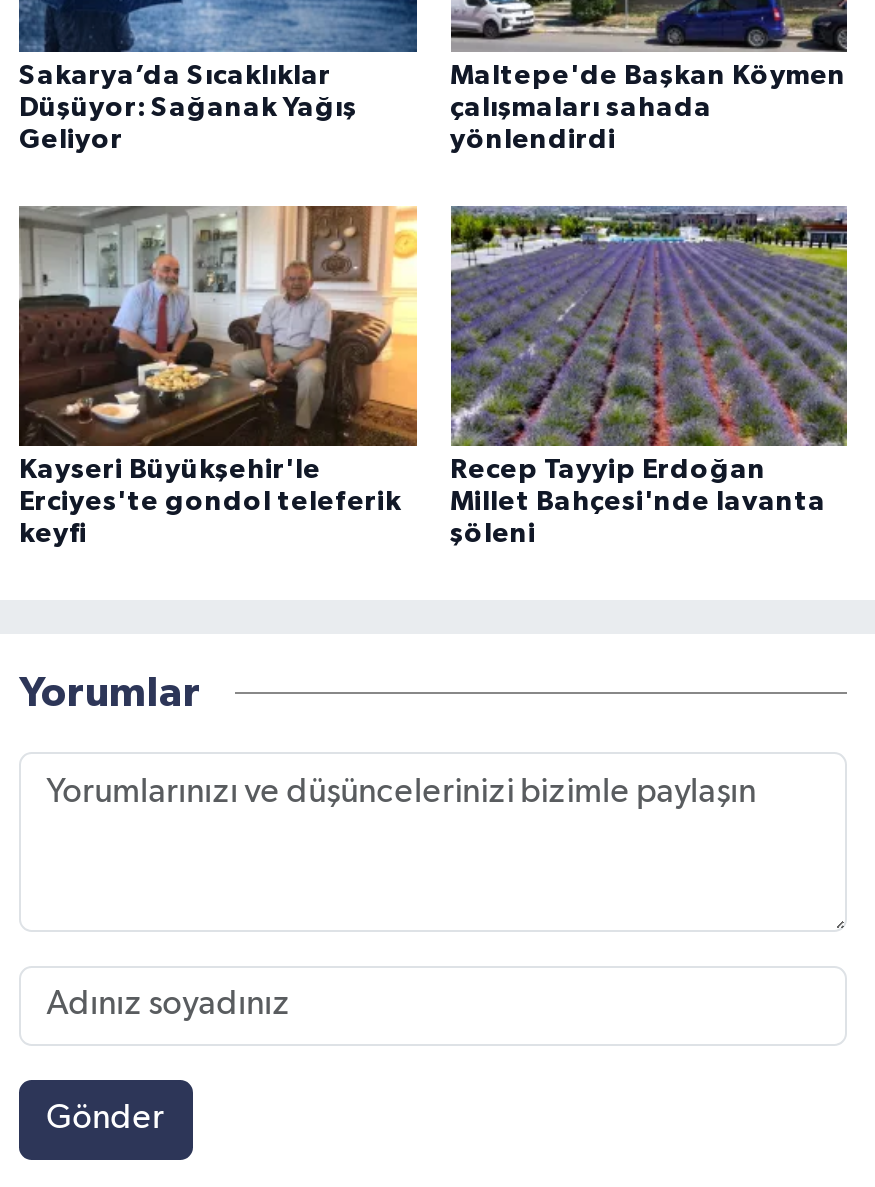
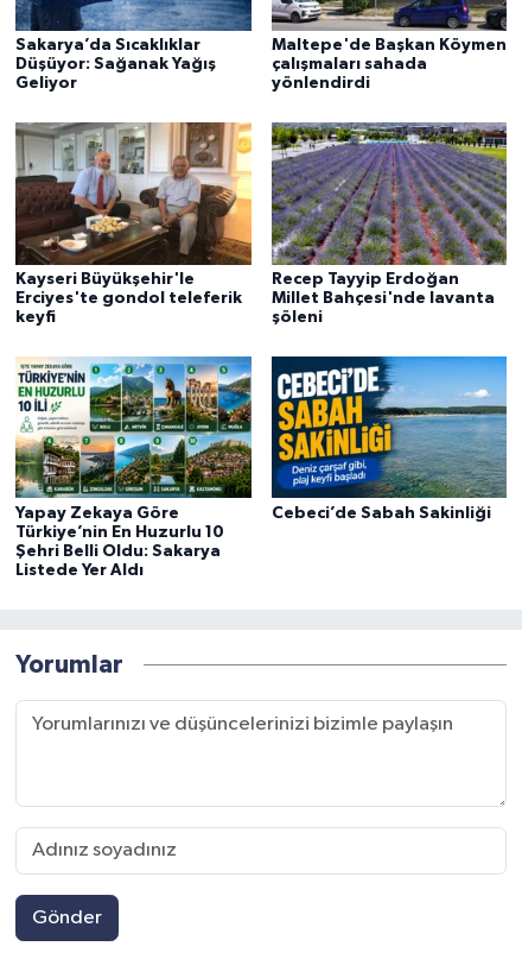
+ [image]
+ Yapay Zekaya Göre
+ Türkiye’nin En Huzurlu 10
+ Şehri Belli Oldu: Sakarya
+ Listede Yer Aldı

+ [image]
+ Cebeci’de Sabah Sakinliği
